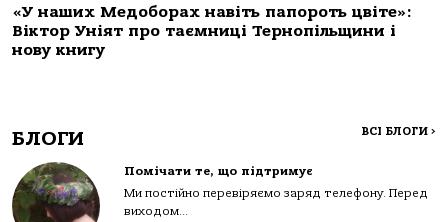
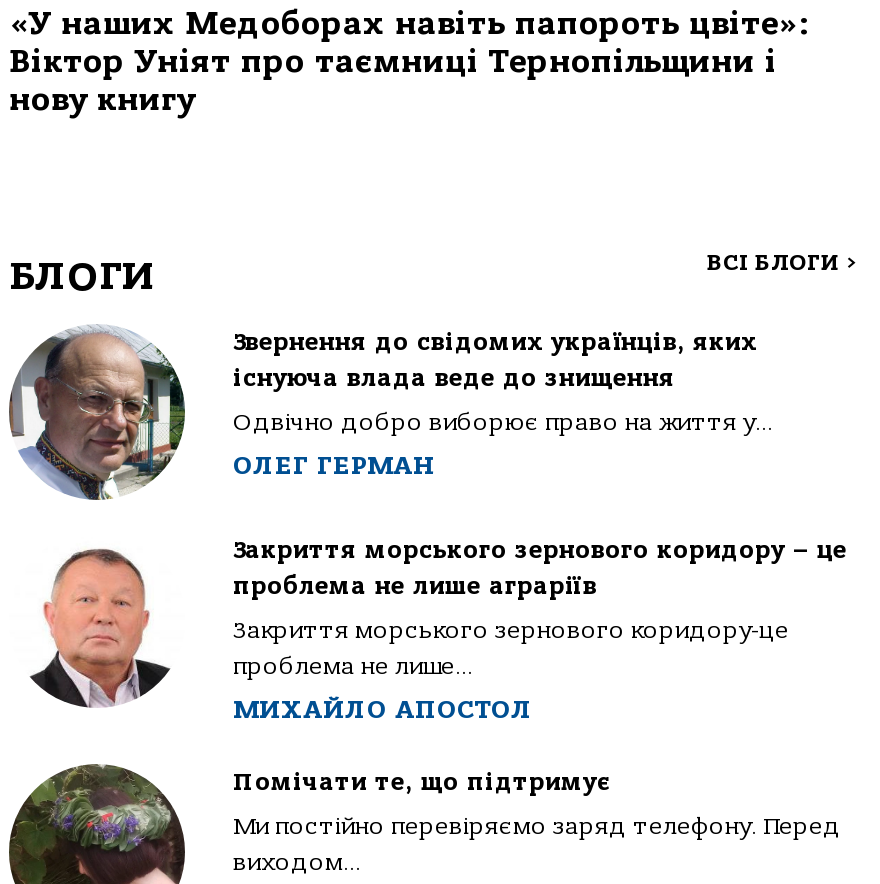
+ [image]
+ Звернення до свідомих українців, яких
+ існуюча влада веде до знищення
+ Одвічно добро виборює право на життя у...
+ ОЛЕГ ГЕРМАН
+ Закриття морського зернового коридору – це
+ проблема не лише аграріїв
+ Закриття морського зернового коридору-це
+ проблема не лише...
+ МИХАЙЛО АПОСТОЛ

+ [image]
